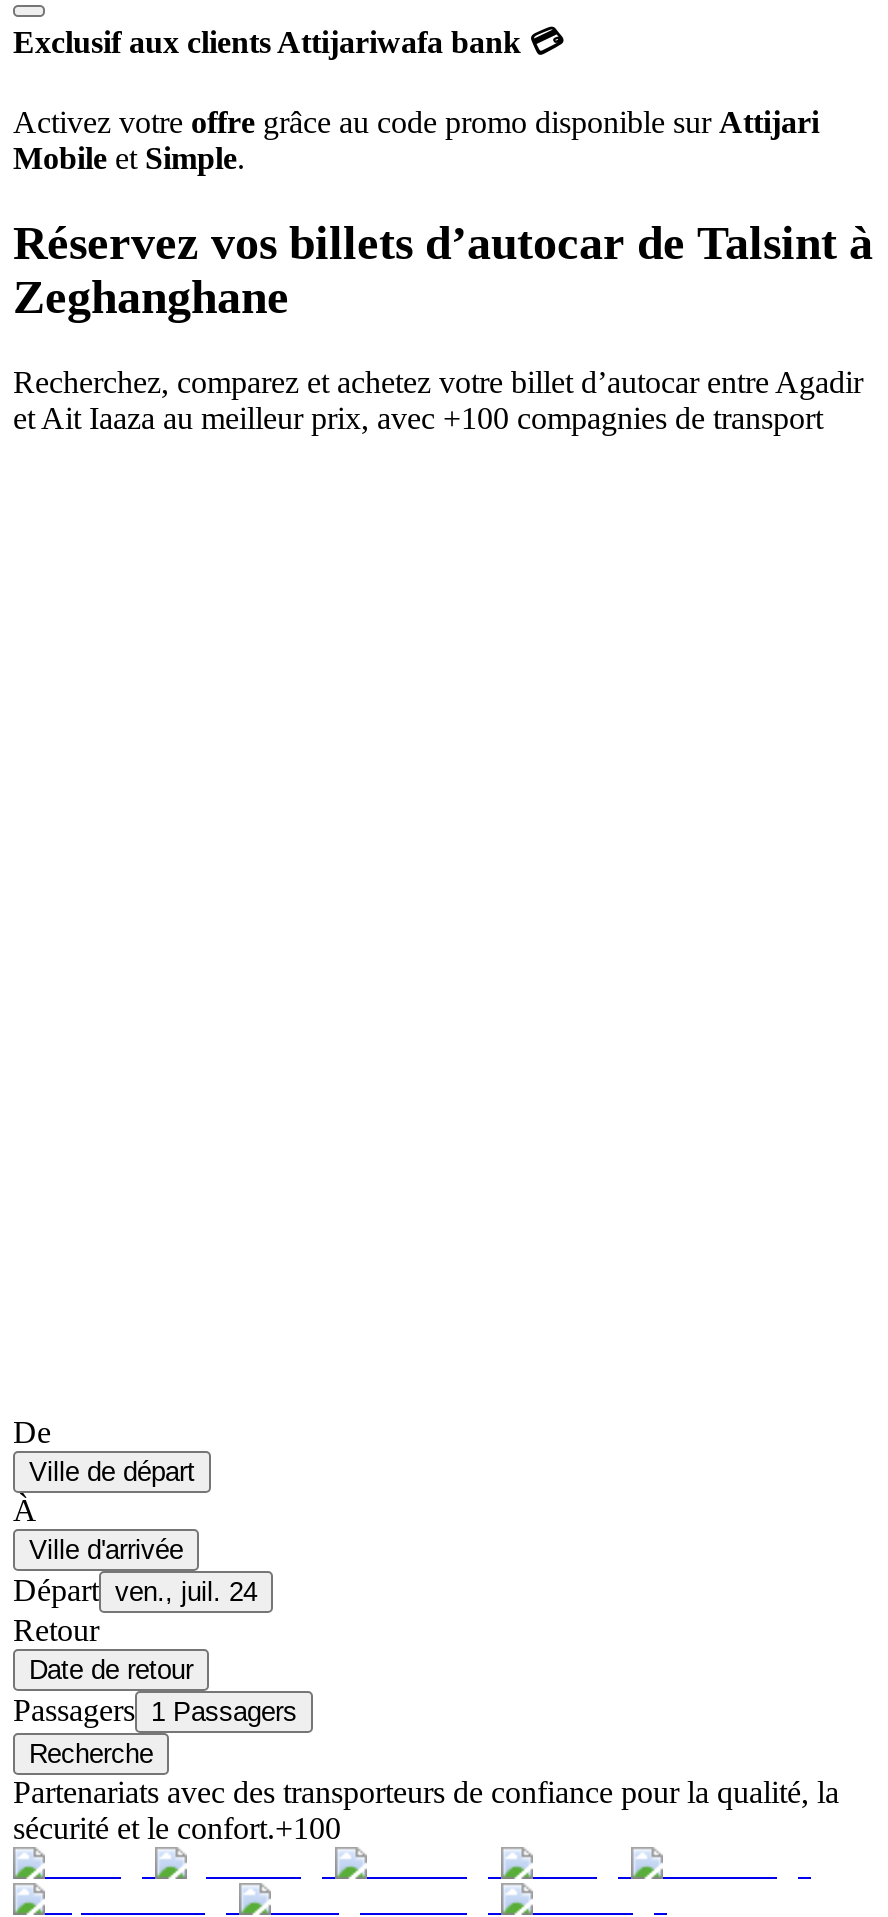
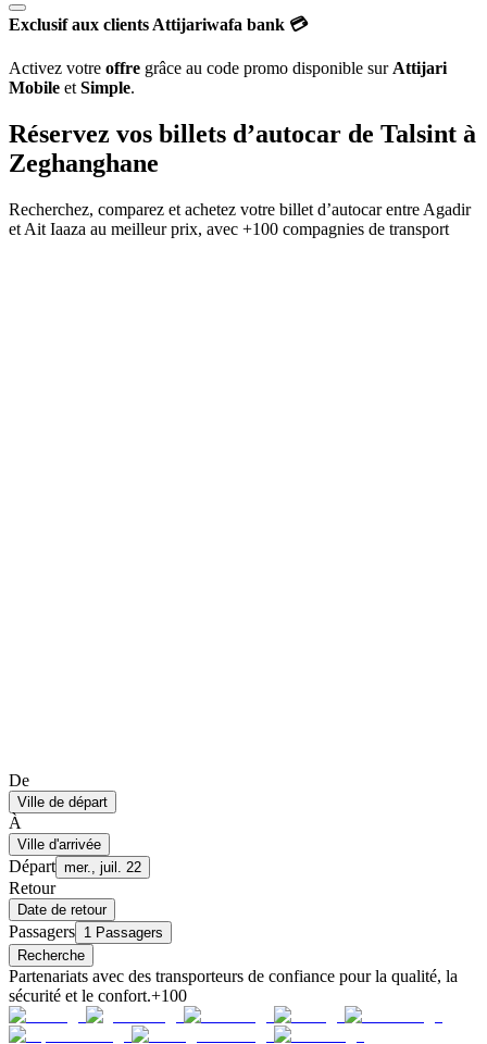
- Départ ven., juil. 24
+ Départ mer., juil. 22
